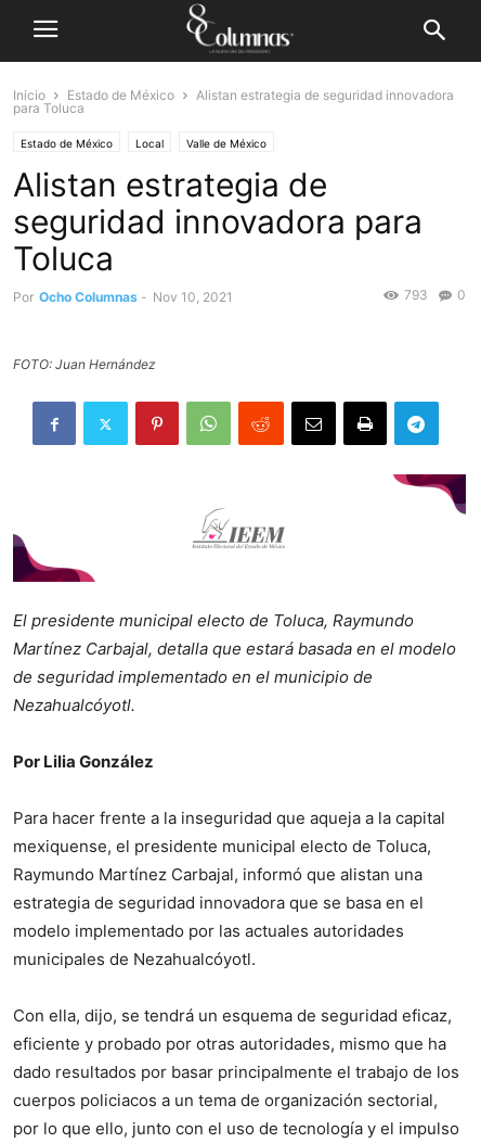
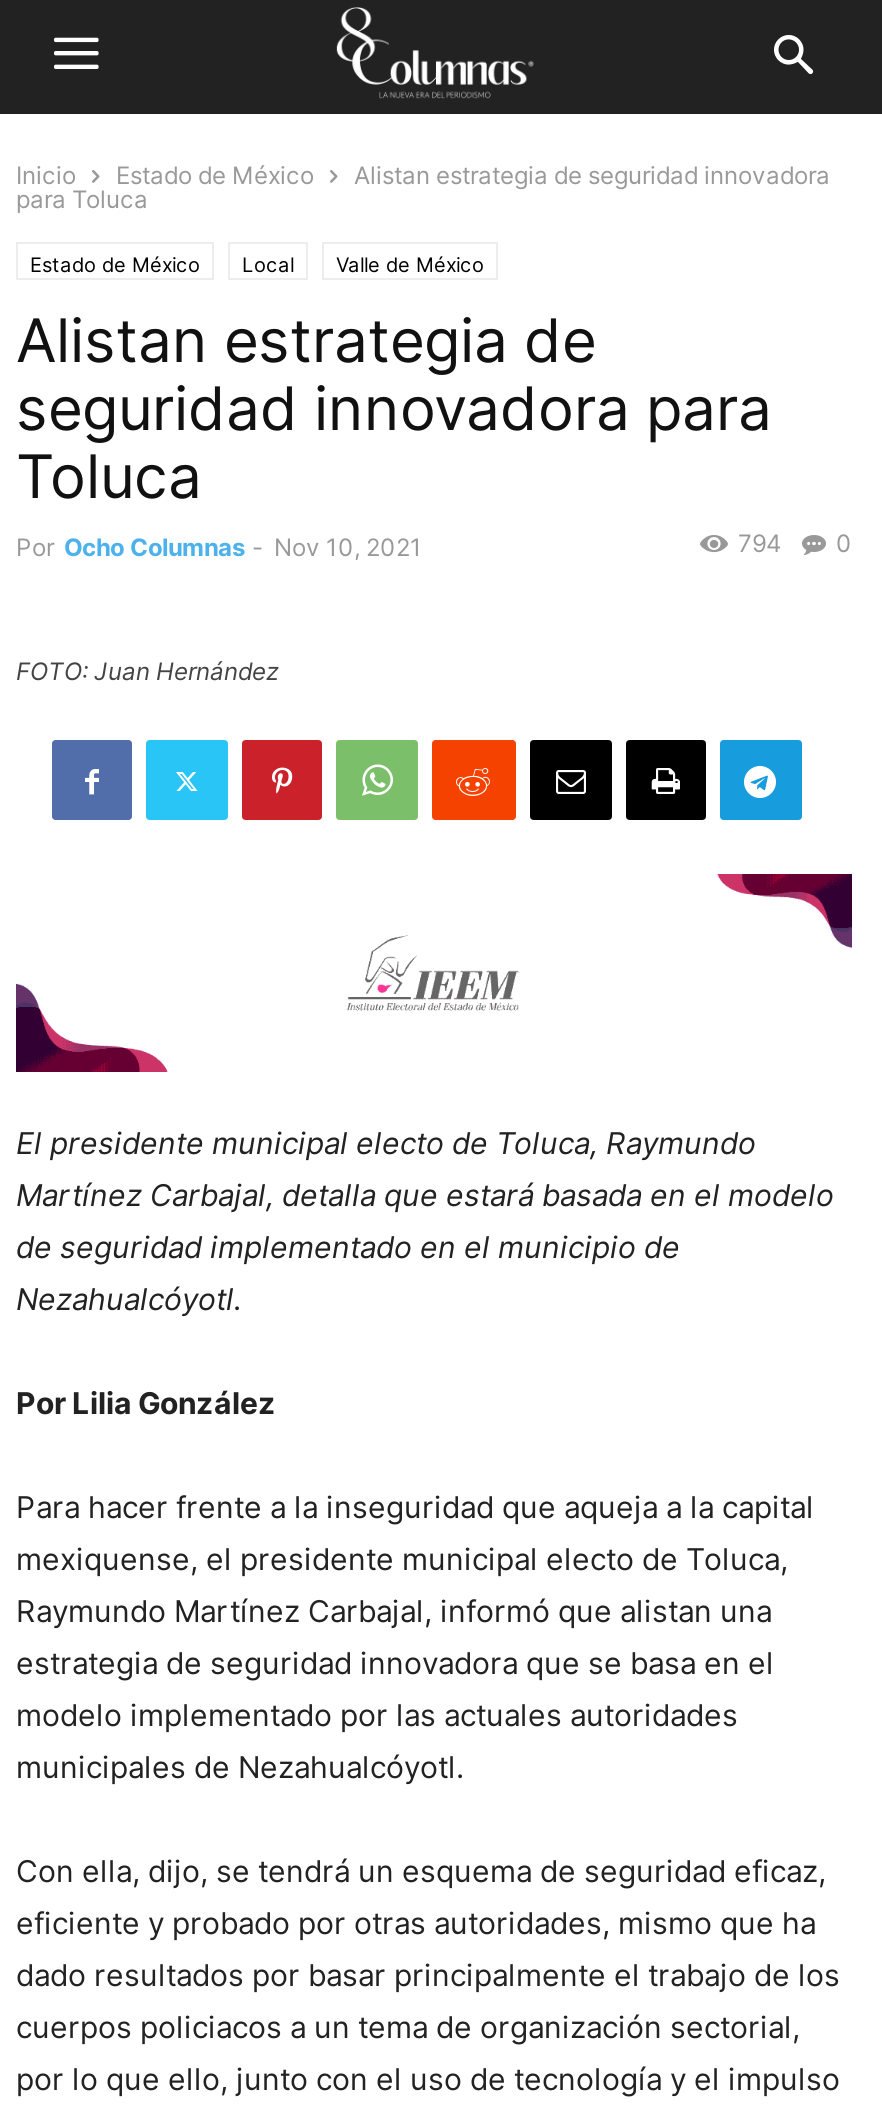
- 793 0
+ 794 0
